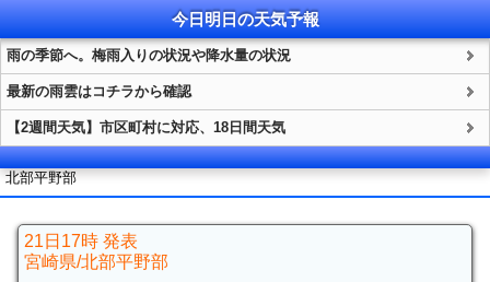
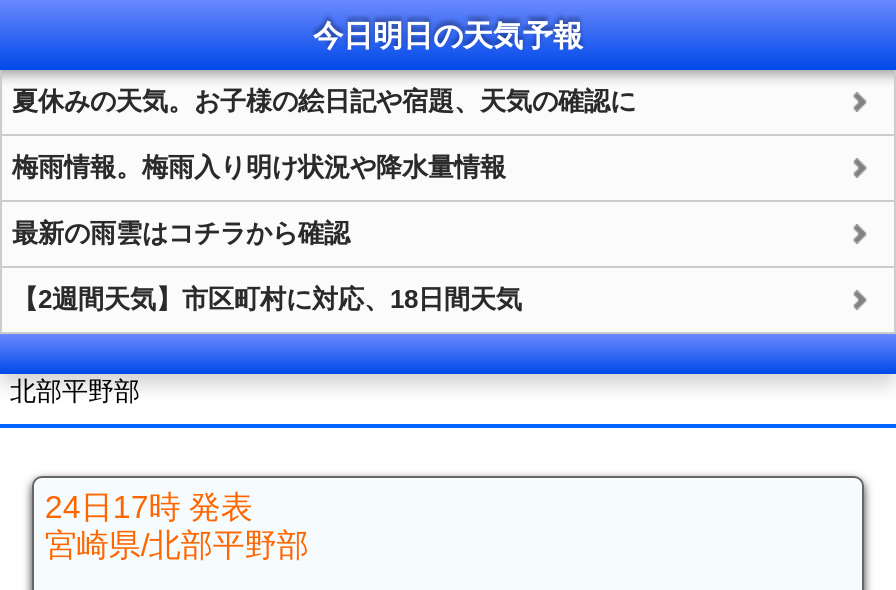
- 雨の季節へ。梅雨入りの状況や降水量の状況
+ 夏休みの天気。お子様の絵日記や宿題、天気の確認に
+ 梅雨情報。梅雨入り明け状況や降水量情報

- 21日17時 発表
+ 24日17時 発表
